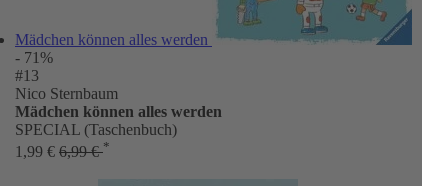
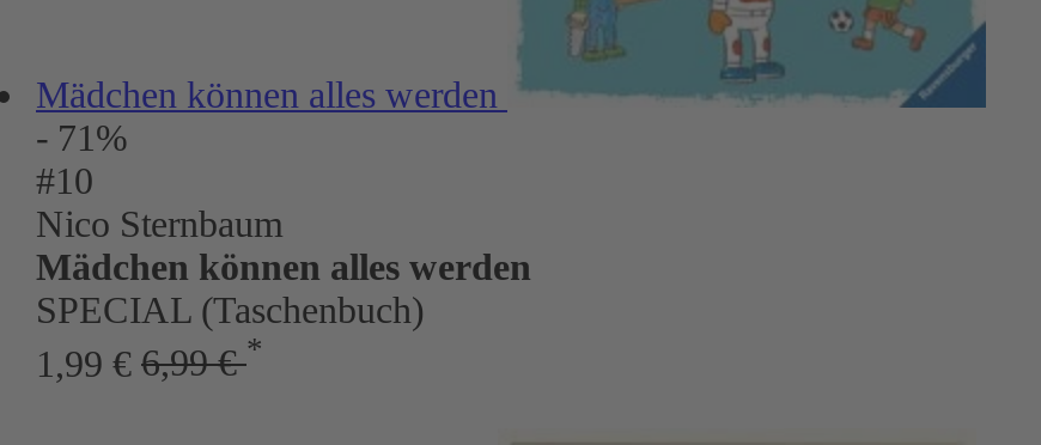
- #13
+ #10
